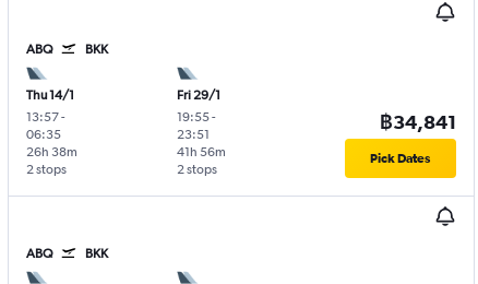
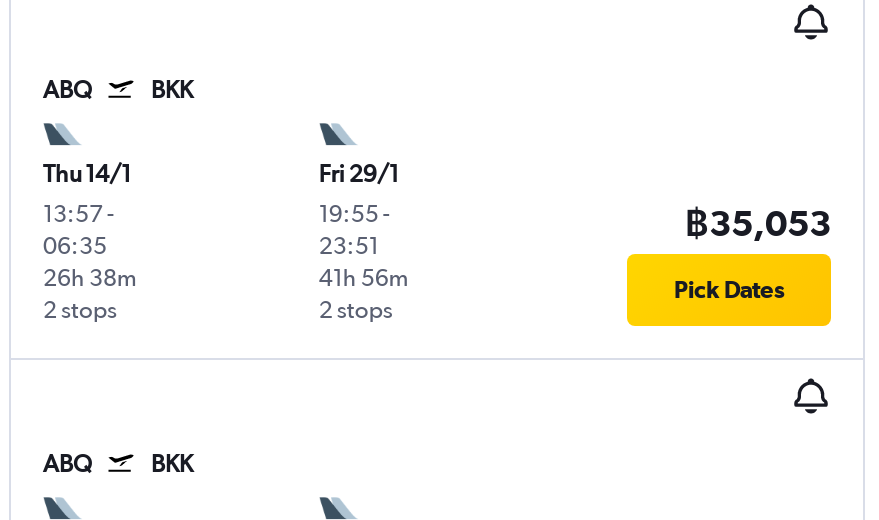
- ฿34,841
+ ฿35,053
